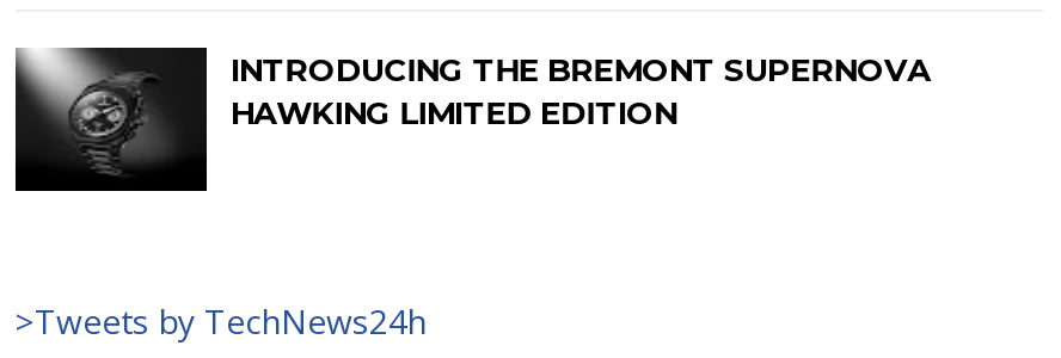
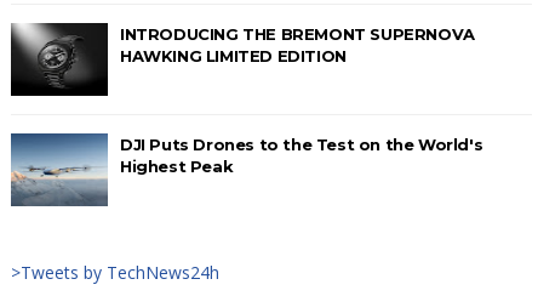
+ [image]
+ DJI Puts Drones to the Test on the World's
+ Highest Peak
